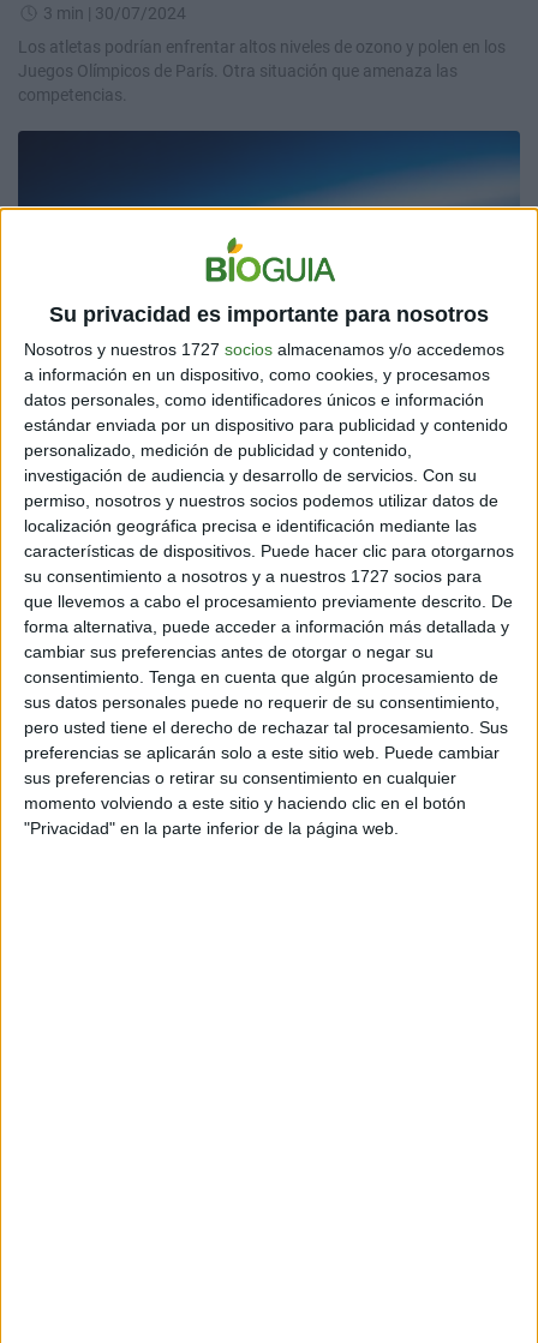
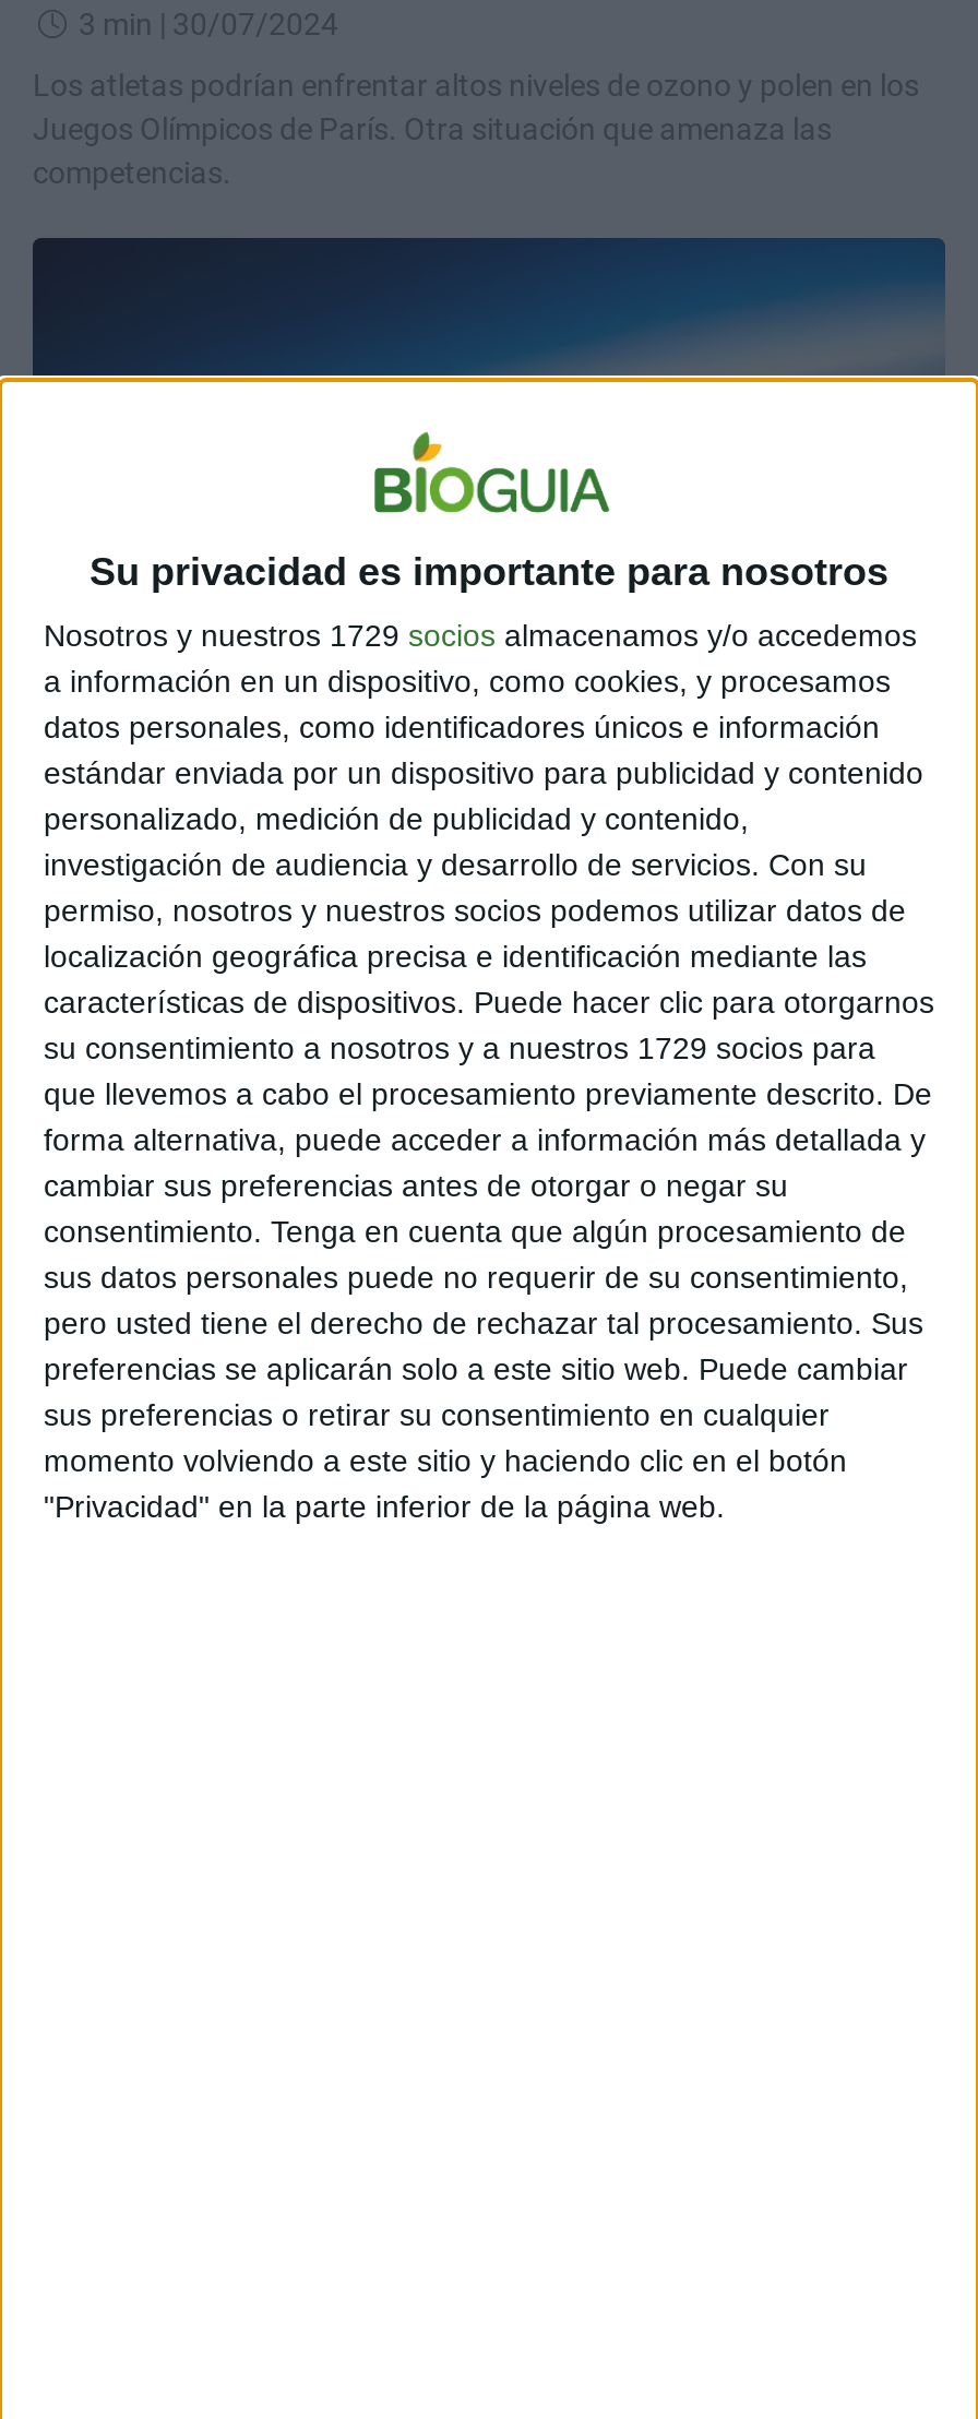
- Nosotros y nuestros 1727 socios almacenamos y/o accedemos
+ Nosotros y nuestros 1729 socios almacenamos y/o accedemos

- su consentimiento a nosotros y a nuestros 1727 socios para
+ su consentimiento a nosotros y a nuestros 1729 socios para
